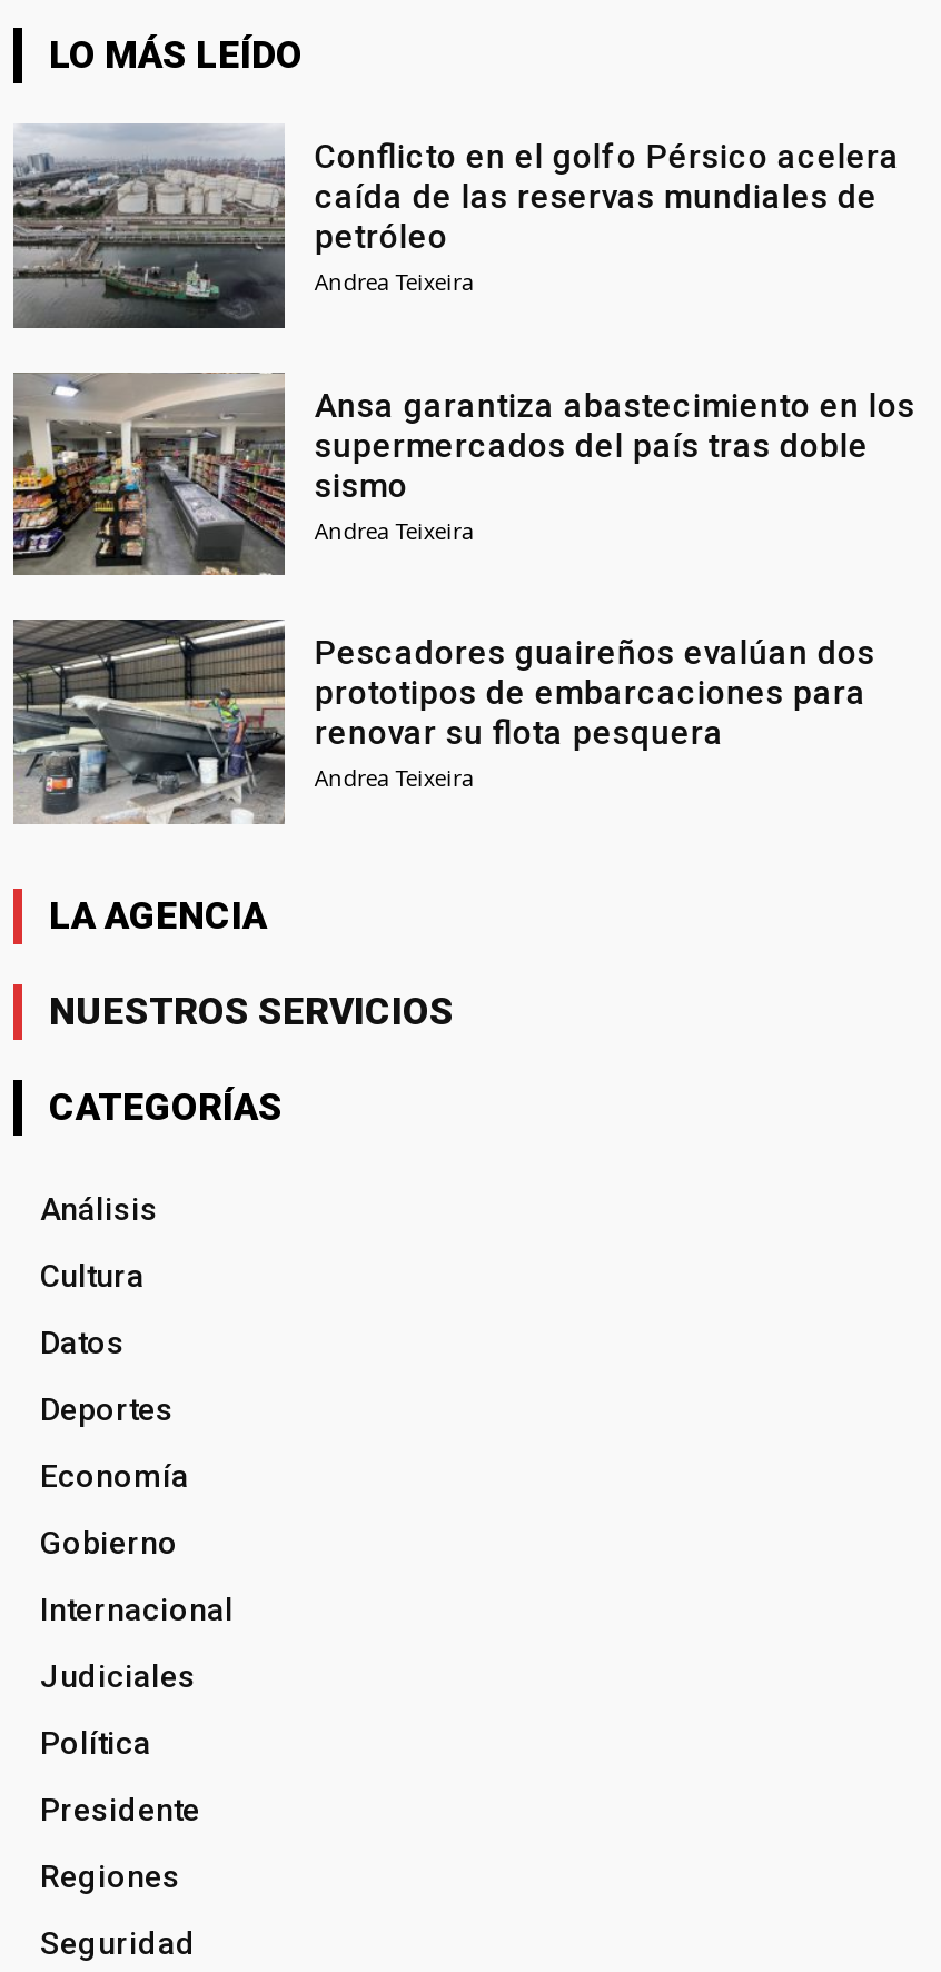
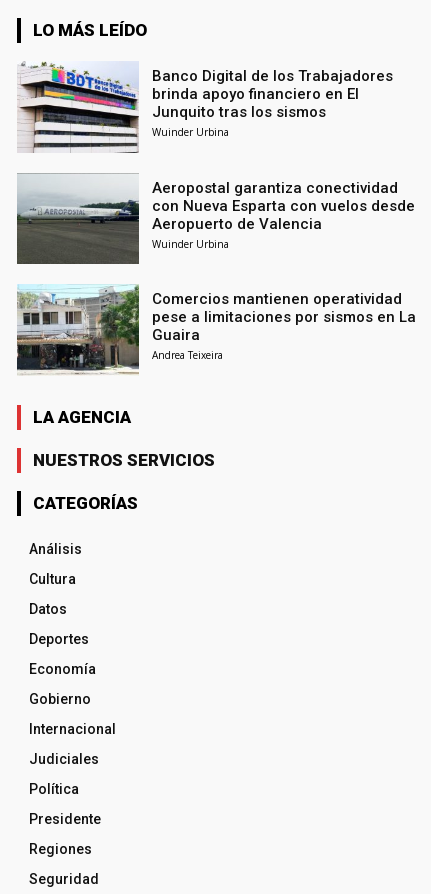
- [image]
- Conflicto en el golfo Pérsico acelera
- caída de las reservas mundiales de
- petróleo
- Andrea Teixeira
+ [image]
+ Banco Digital de los Trabajadores
+ brinda apoyo financiero en El
+ Junquito tras los sismos
+ Wuinder Urbina

- [image]
- Ansa garantiza abastecimiento en los
- supermercados del país tras doble
- sismo
- Andrea Teixeira
+ [image]
+ Aeropostal garantiza conectividad
+ con Nueva Esparta con vuelos desde
+ Aeropuerto de Valencia
+ Wuinder Urbina

- [image]
- Pescadores guaireños evalúan dos
- prototipos de embarcaciones para
- renovar su flota pesquera
+ [image]
+ Comercios mantienen operatividad
+ pese a limitaciones por sismos en La
+ Guaira
